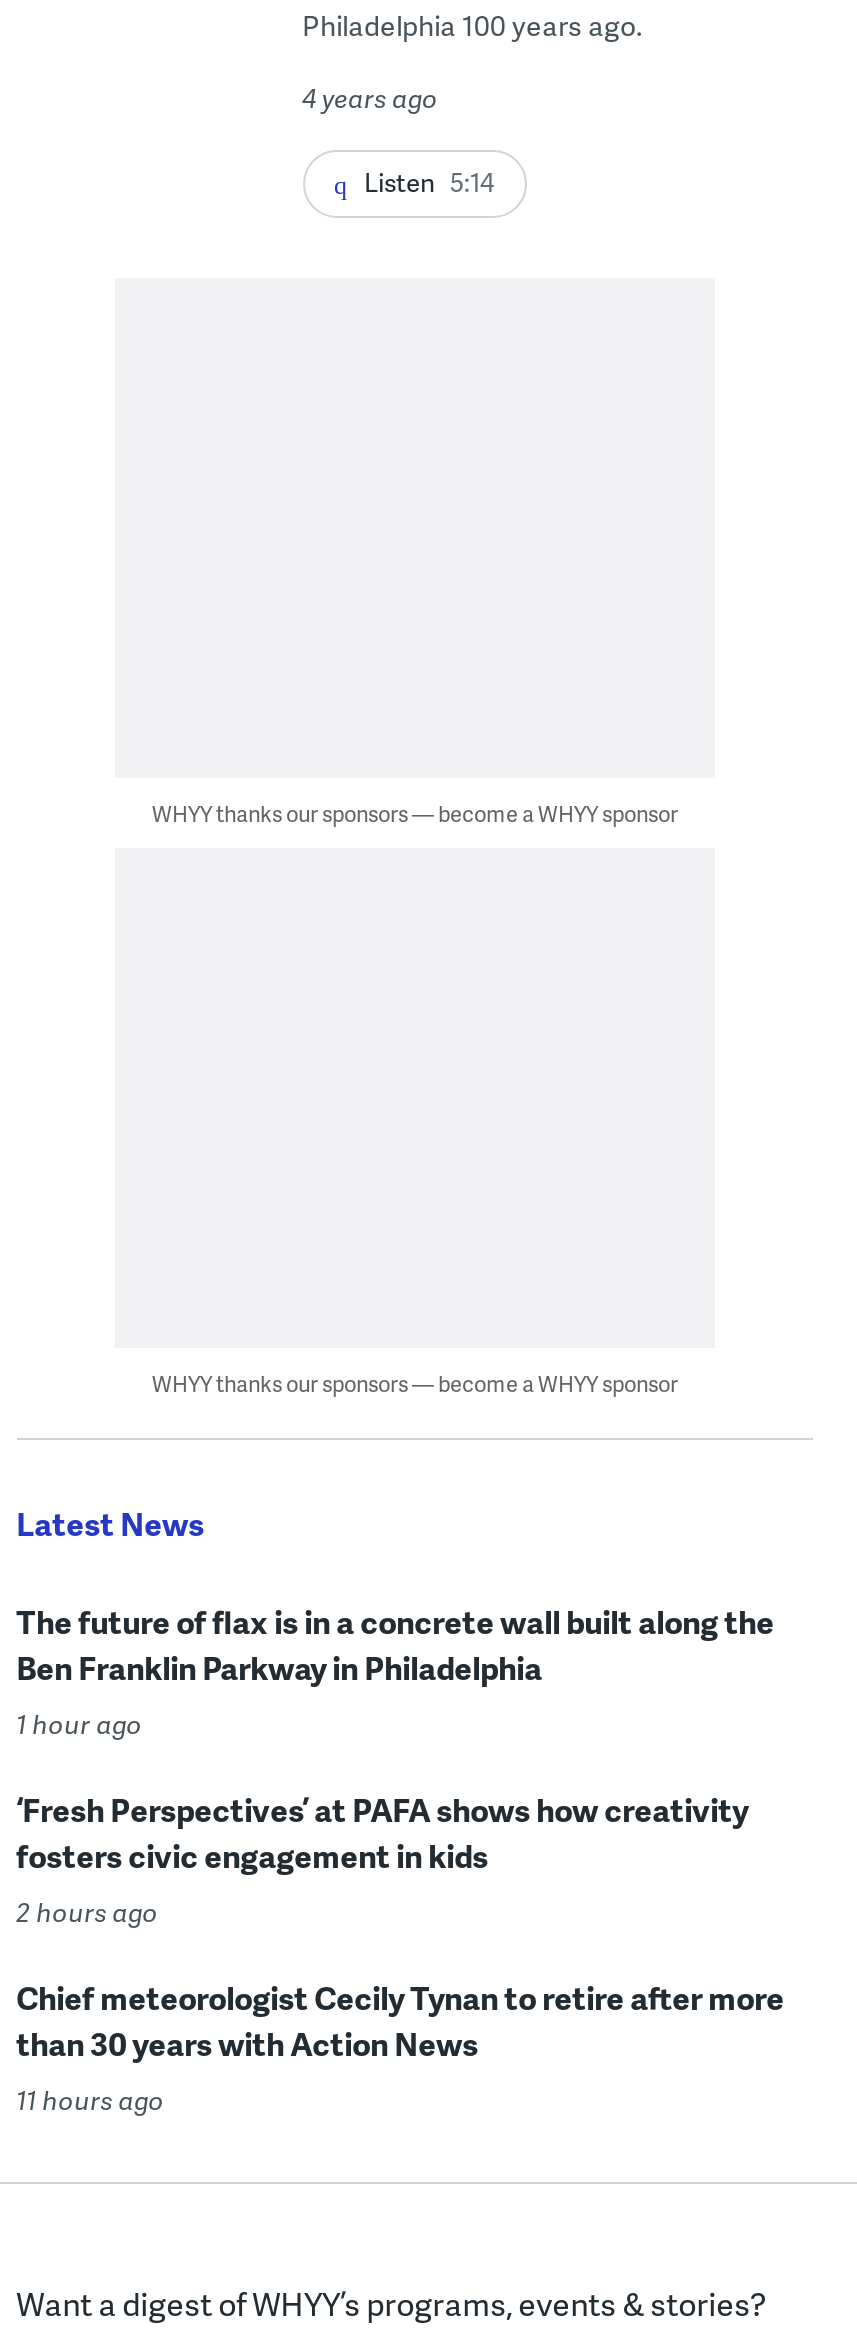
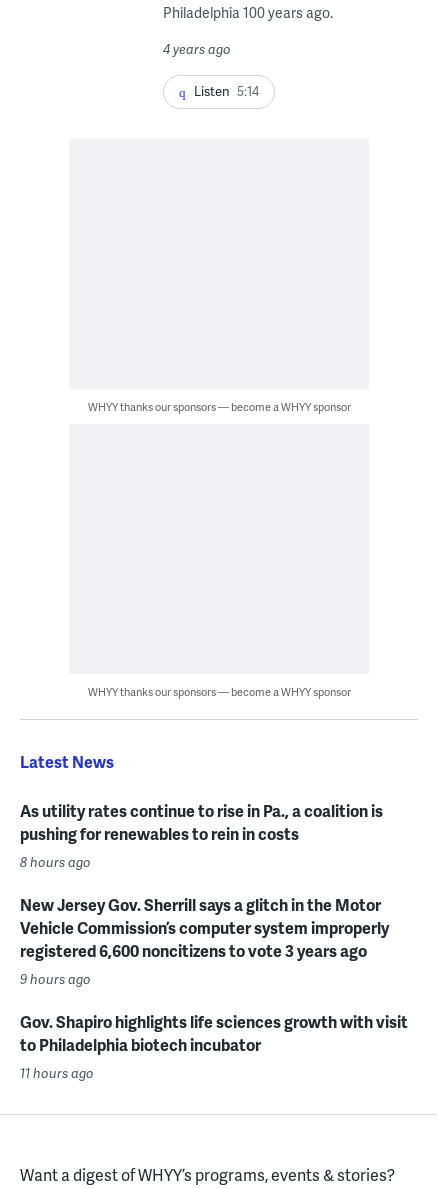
- The future of flax is in a concrete wall built along the
- Ben Franklin Parkway in Philadelphia
- 1 hour ago
+ As utility rates continue to rise in Pa., a coalition is
+ pushing for renewables to rein in costs
+ 8 hours ago

- ‘Fresh Perspectives’ at PAFA shows how creativity
- fosters civic engagement in kids
- 2 hours ago
+ New Jersey Gov. Sherrill says a glitch in the Motor
+ Vehicle Commission’s computer system improperly
+ registered 6,600 noncitizens to vote 3 years ago
+ 9 hours ago

- Chief meteorologist Cecily Tynan to retire after more
- than 30 years with Action News
+ Gov. Shapiro highlights life sciences growth with visit
+ to Philadelphia biotech incubator
